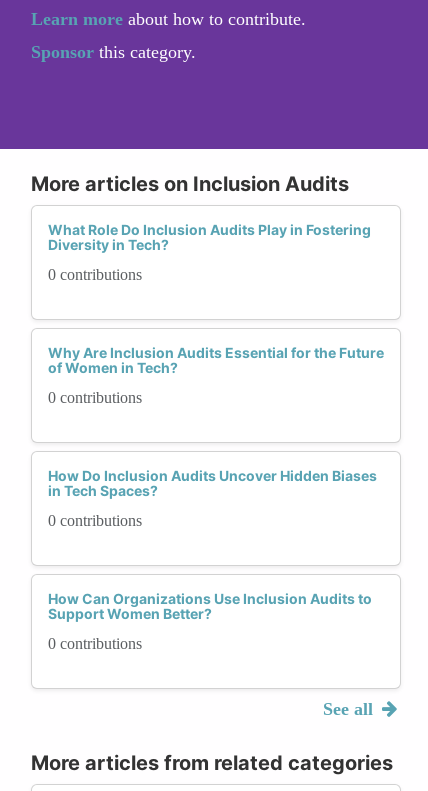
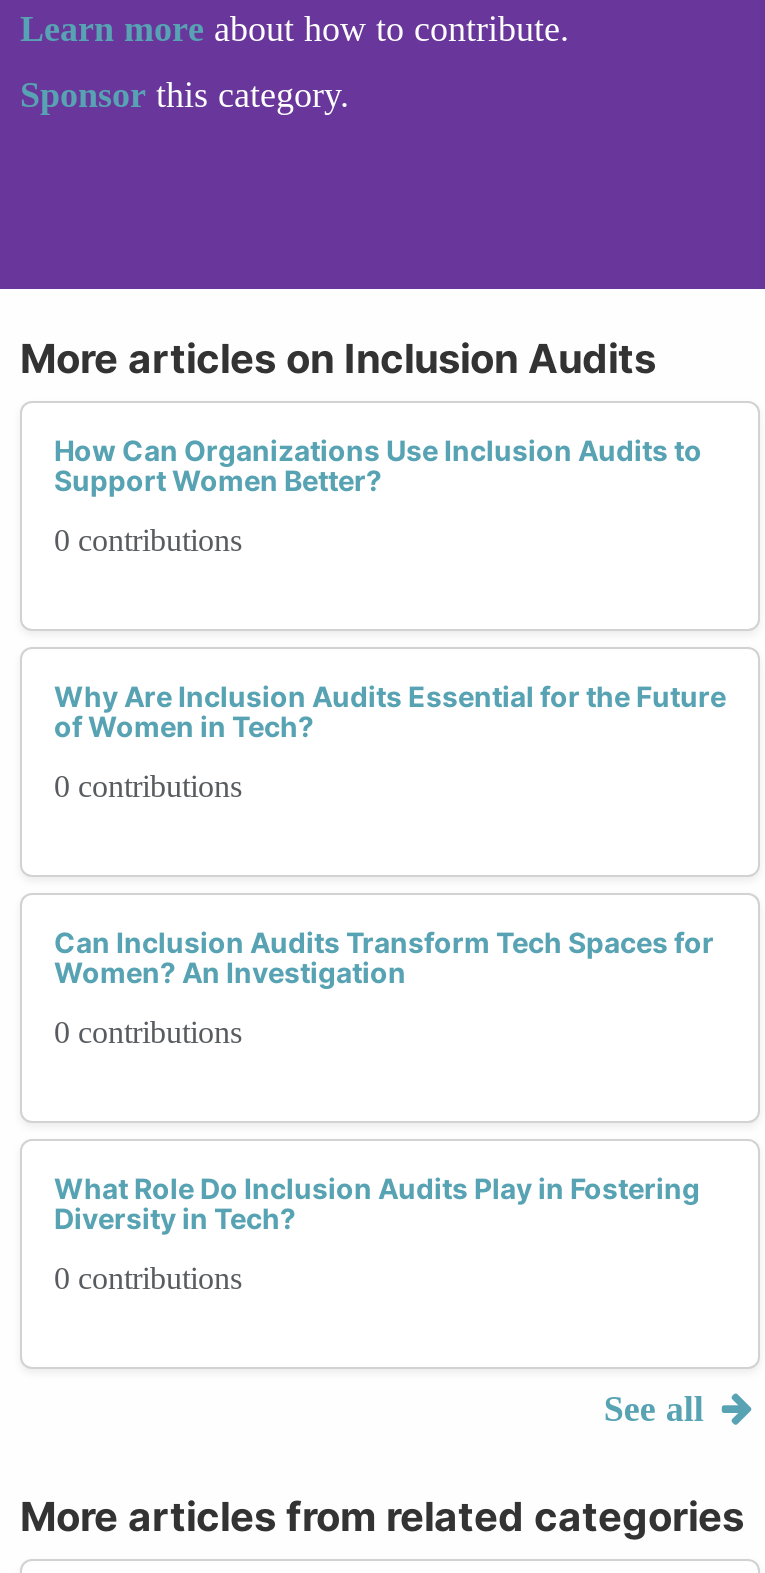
moved down: What Role Do Inclusion Audits Play in Fostering | Diversity in Tech?

- How Do Inclusion Audits Uncover Hidden Biases
- in Tech Spaces?
+ Can Inclusion Audits Transform Tech Spaces for
+ Women? An Investigation

moved up: How Can Organizations Use Inclusion Audits to | Support Women Better?
